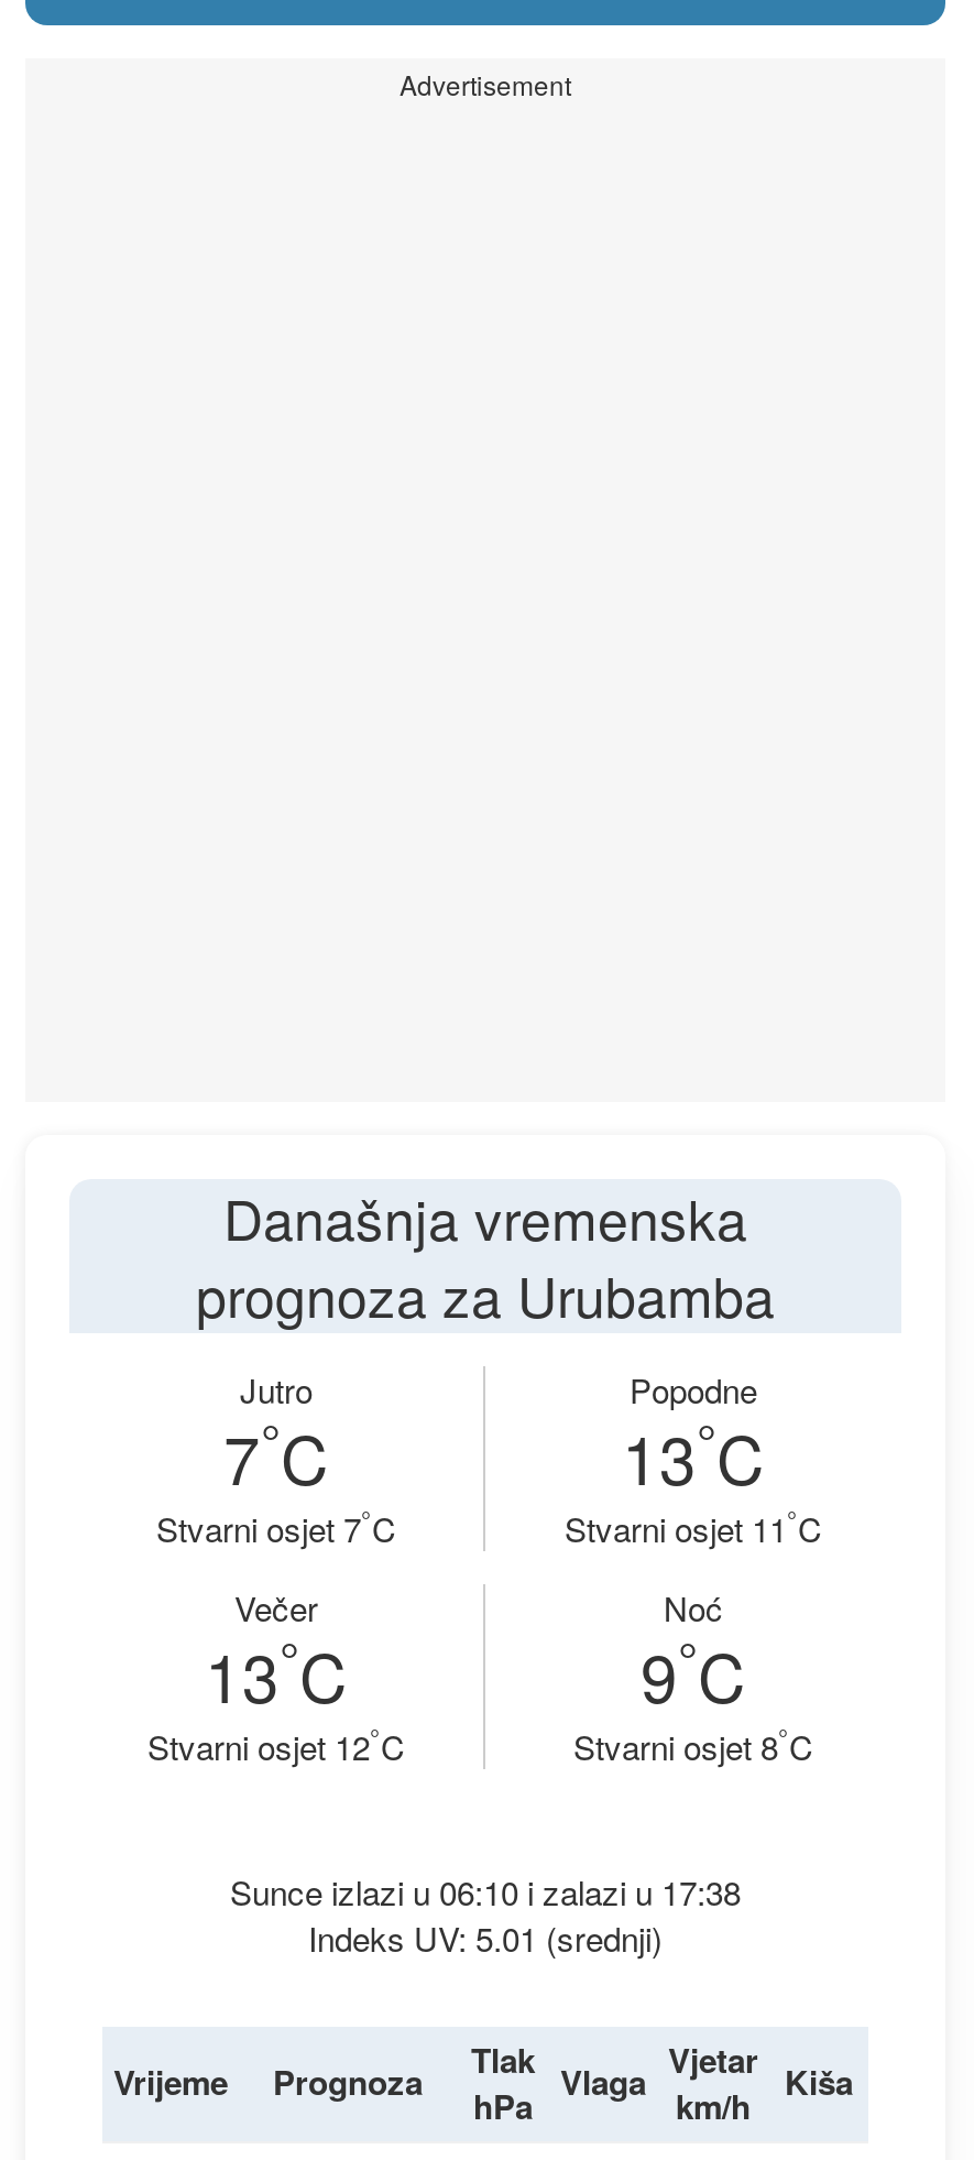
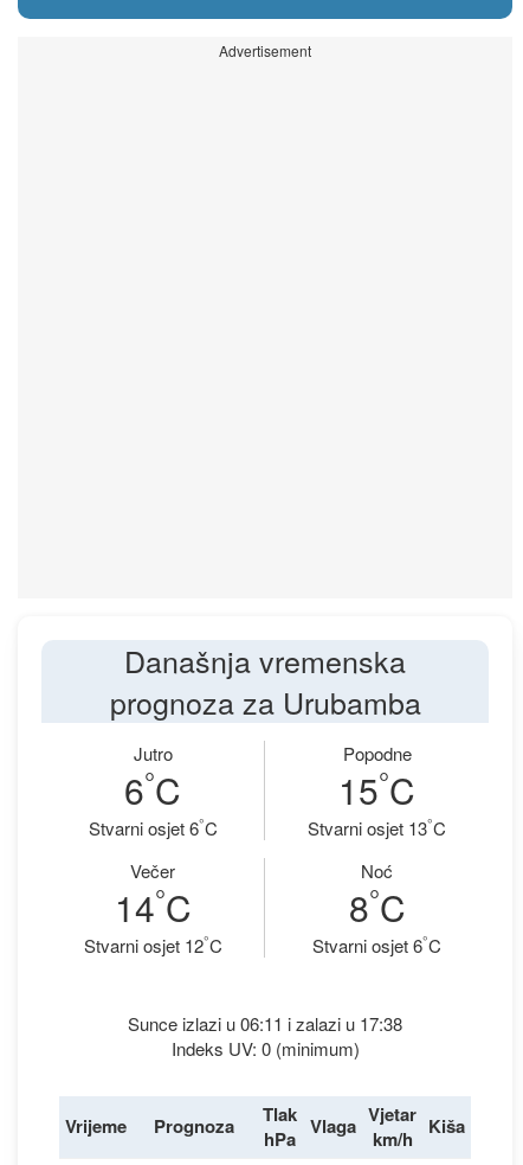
- 7°C
+ 6°C

- 13°C
+ 15°C

- Stvarni osjet 7°C
+ Stvarni osjet 6°C

- Stvarni osjet 11°C
+ Stvarni osjet 13°C

- 13°C
+ 14°C

- 9°C
+ 8°C

- Stvarni osjet 8°C
+ Stvarni osjet 6°C

- Sunce izlazi u 06:10 i zalazi u 17:38
+ Sunce izlazi u 06:11 i zalazi u 17:38

- Indeks UV: 5.01 (srednji)
+ Indeks UV: 0 (minimum)
